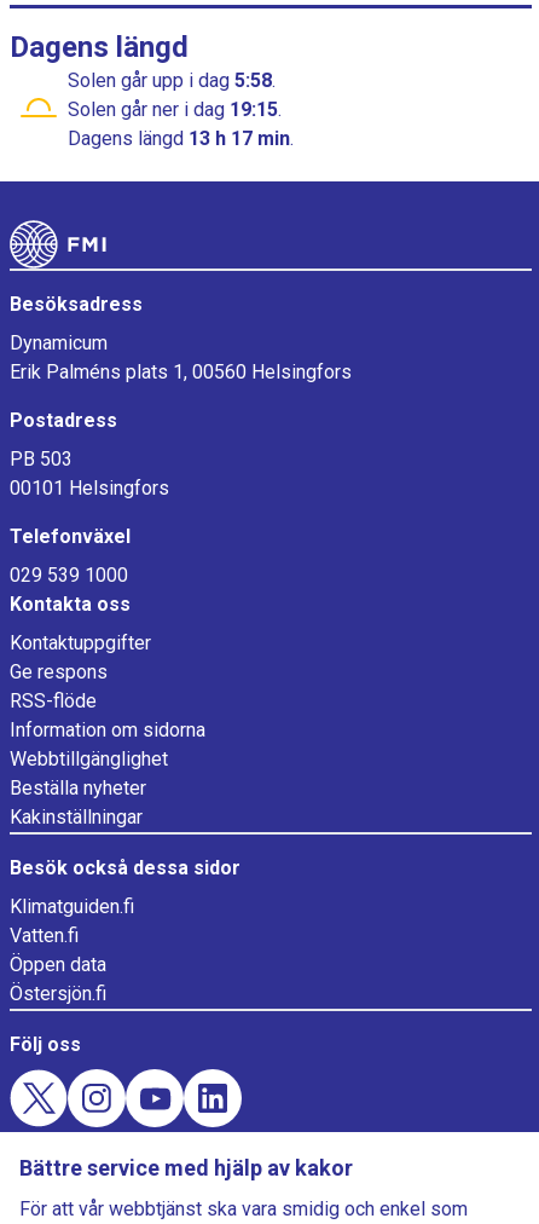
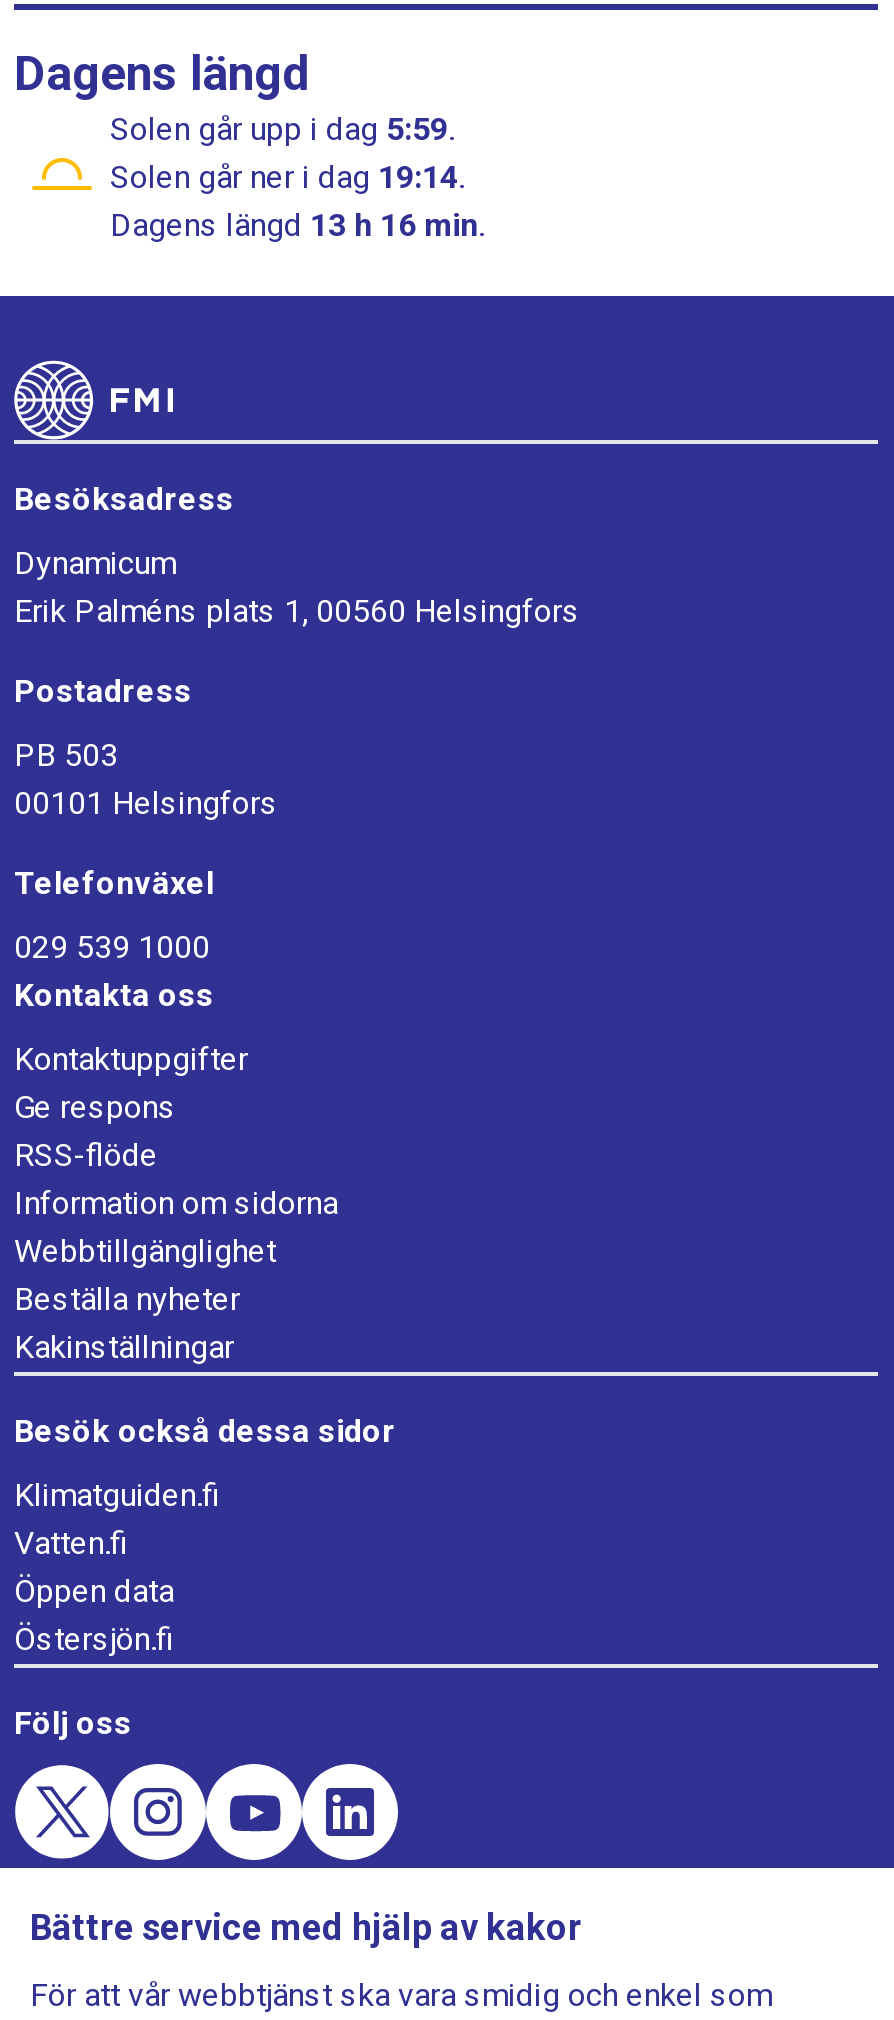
- Solen går upp i dag 5:58.
+ Solen går upp i dag 5:59.

- Solen går ner i dag 19:15.
+ Solen går ner i dag 19:14.

- Dagens längd 13 h 17 min.
+ Dagens längd 13 h 16 min.
